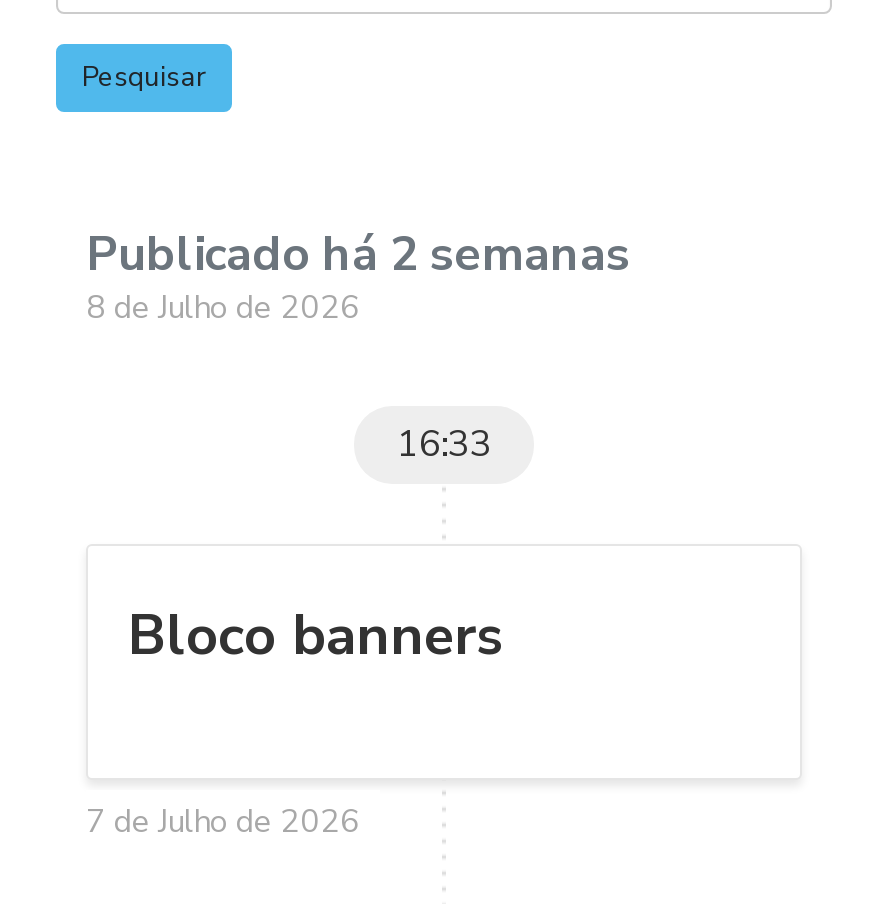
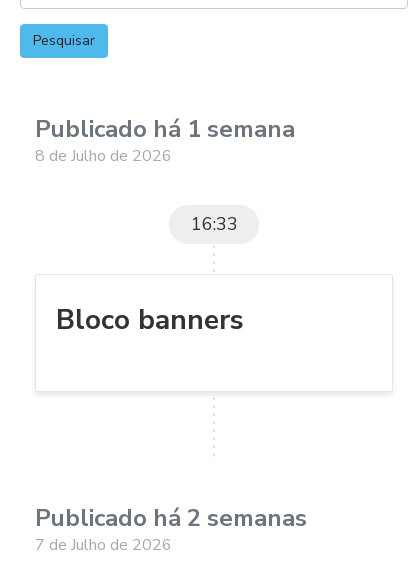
+ Publicado há 1 semana

moved down: Publicado há 2 semanas
